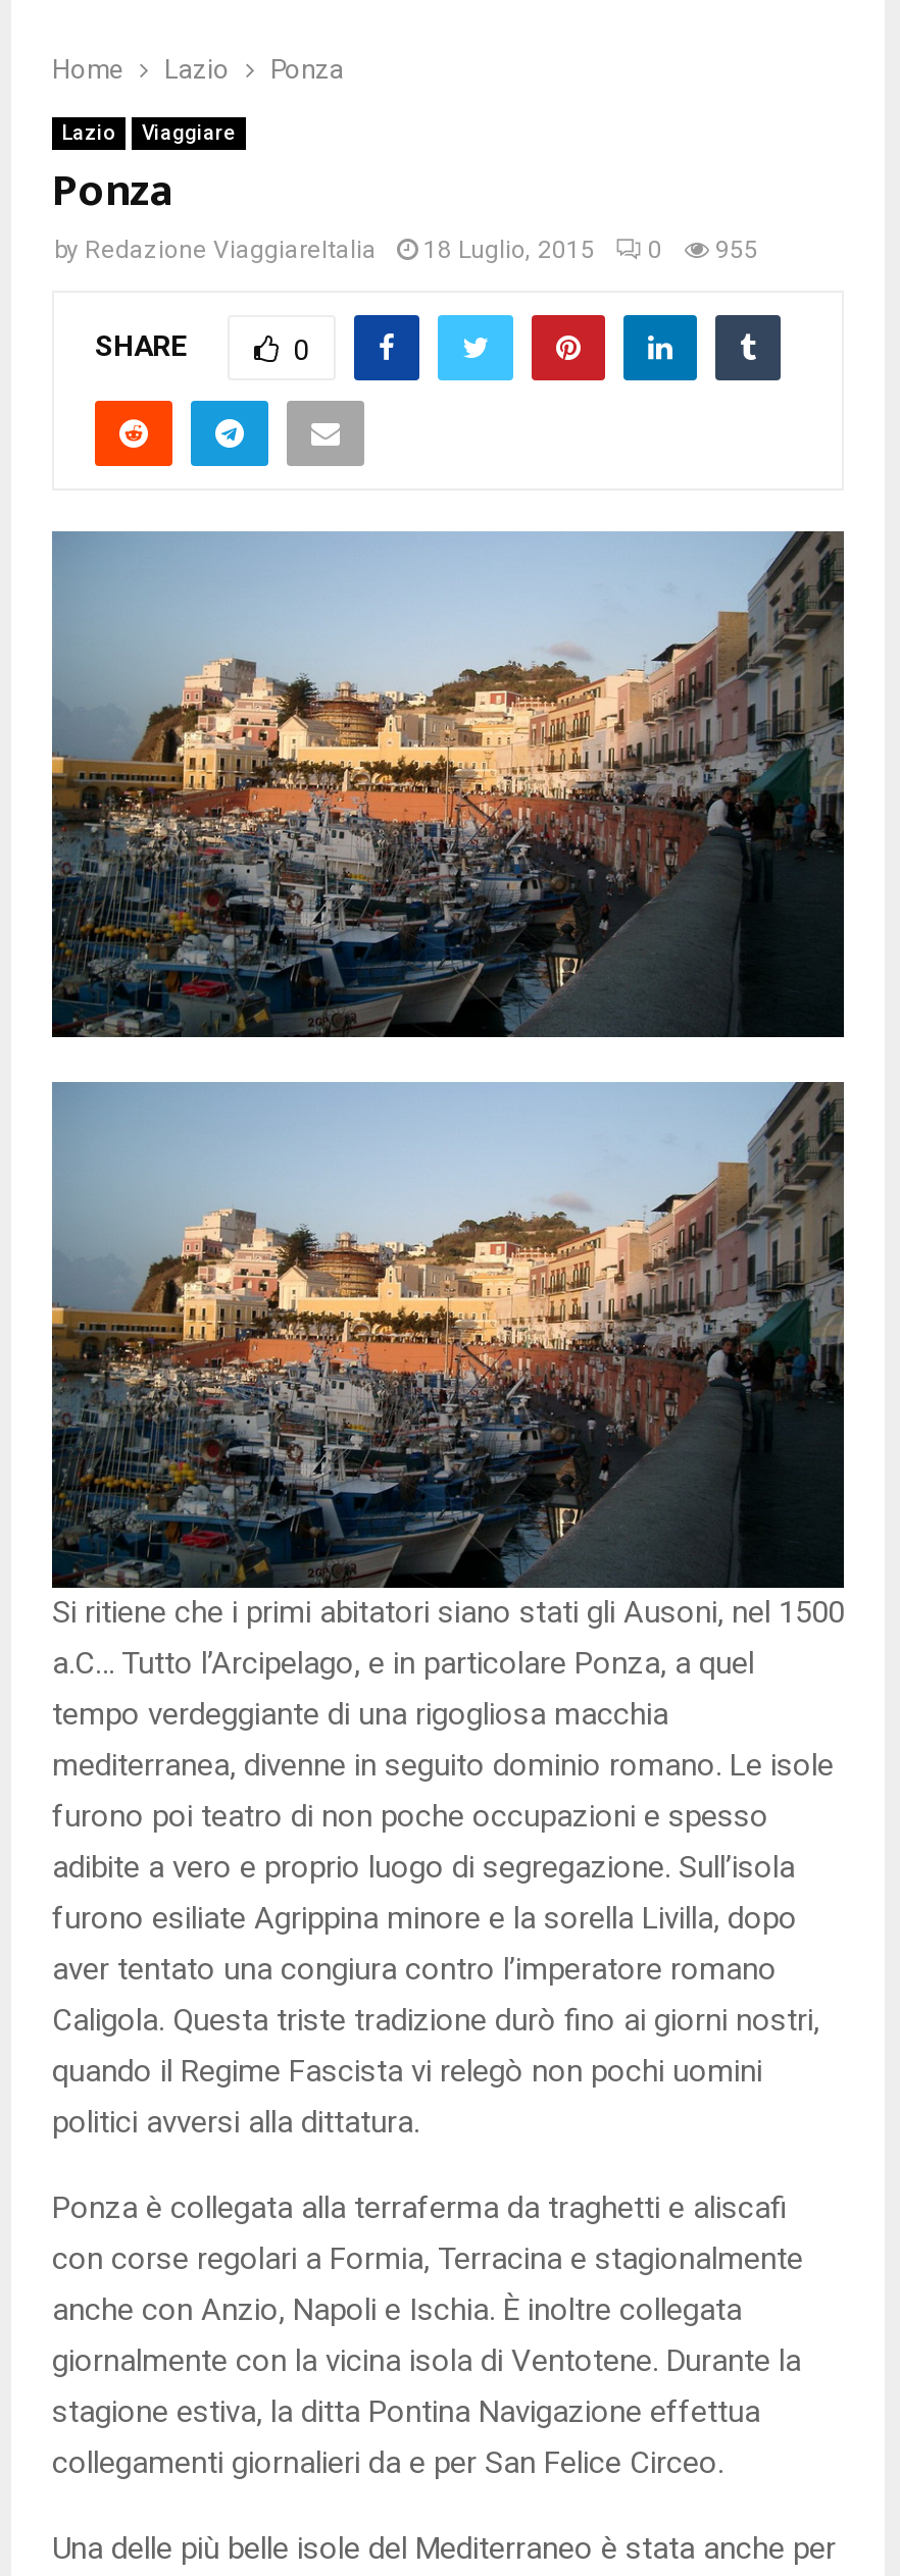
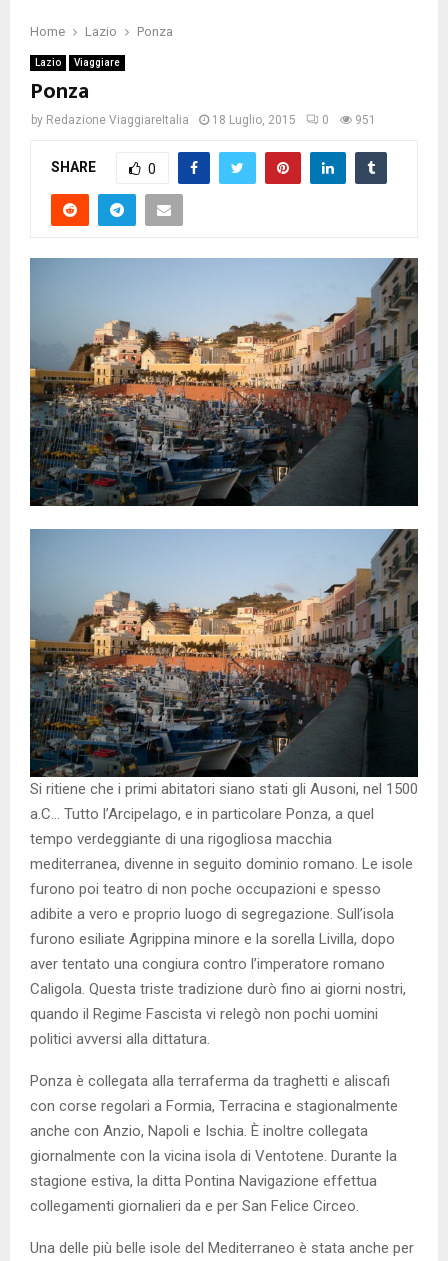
- by Redazione ViaggiareItalia 18 Luglio, 2015 0 955
+ by Redazione ViaggiareItalia 18 Luglio, 2015 0 951
